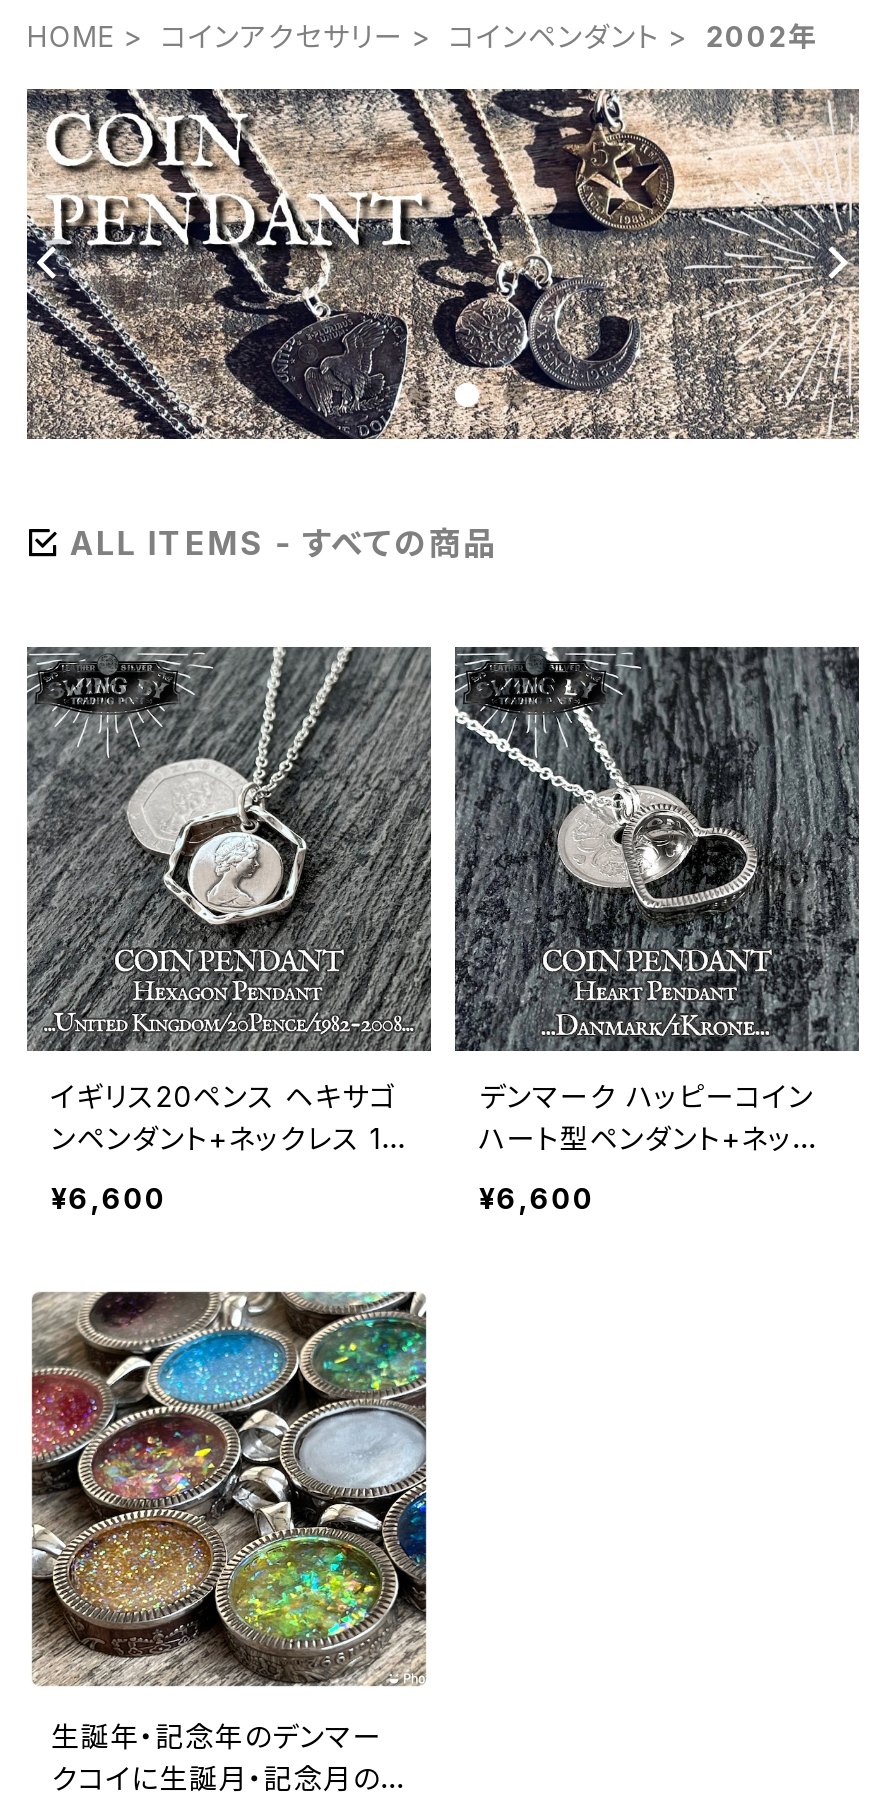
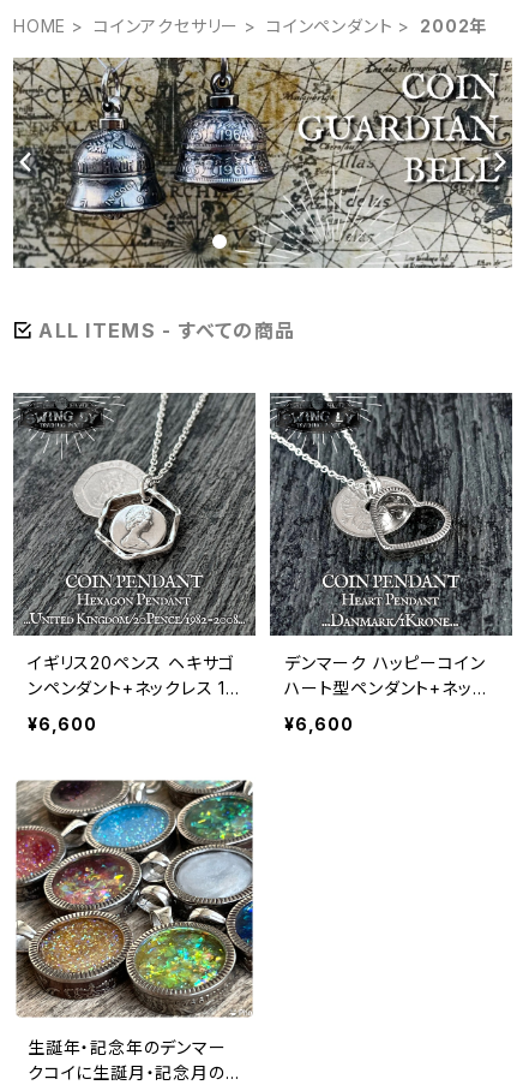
- [image]
+ [image]
